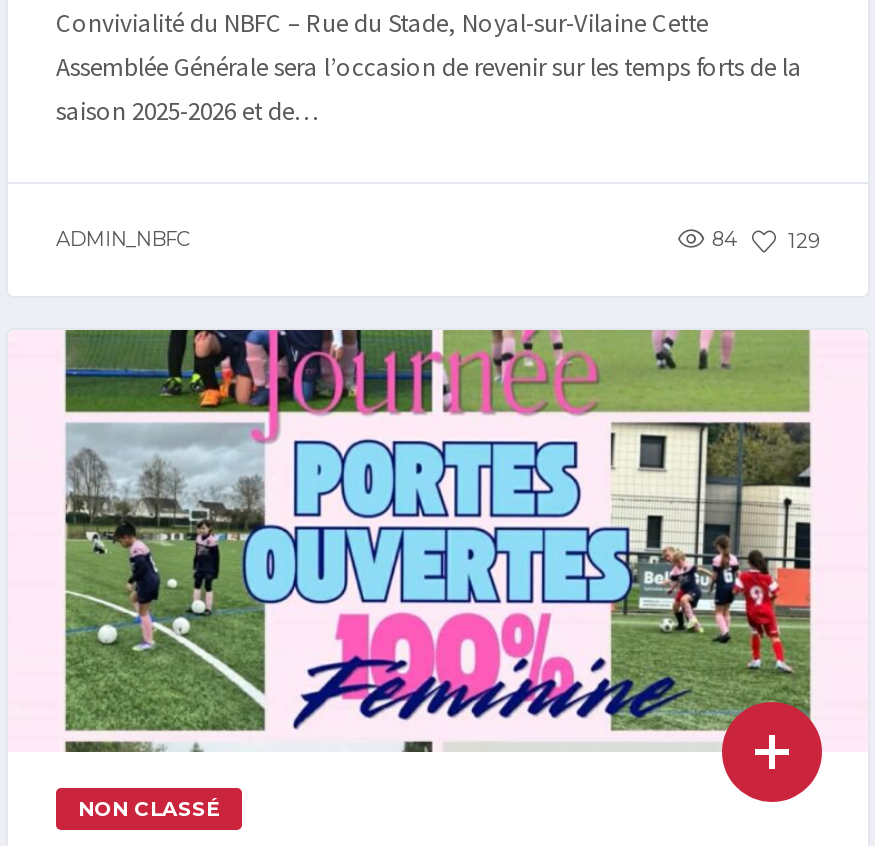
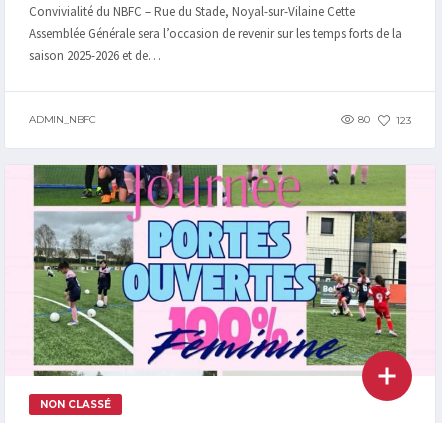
- 84
+ 80

- 129
+ 123
